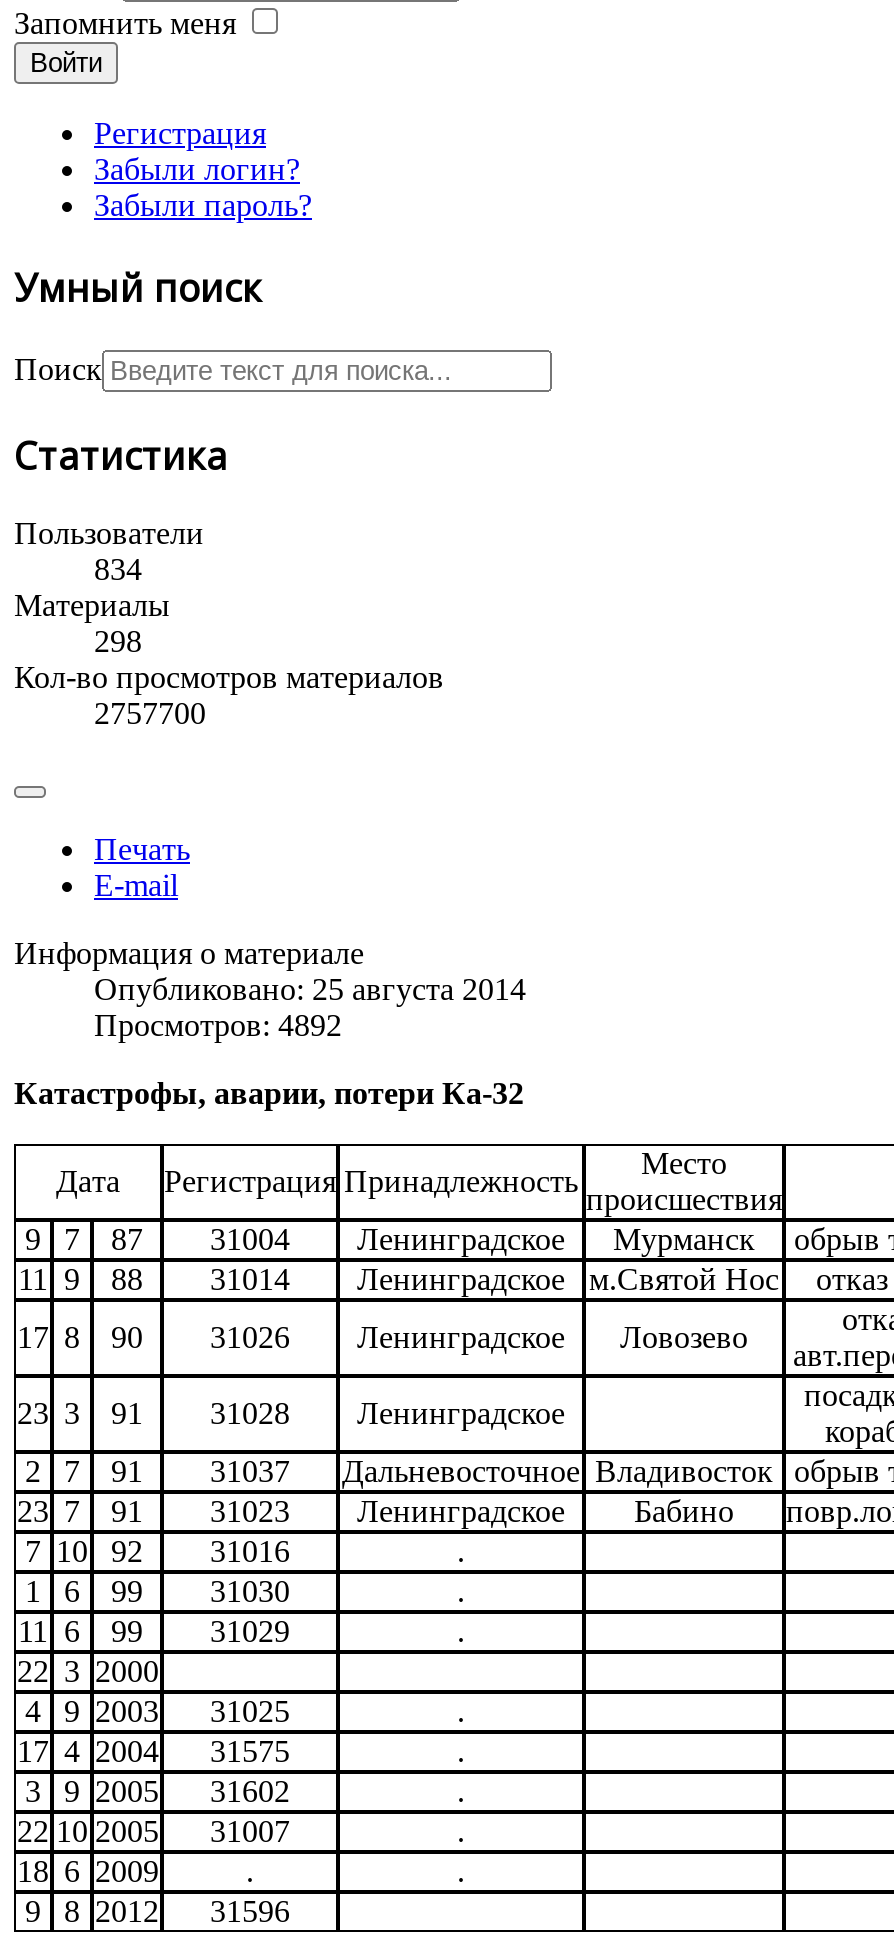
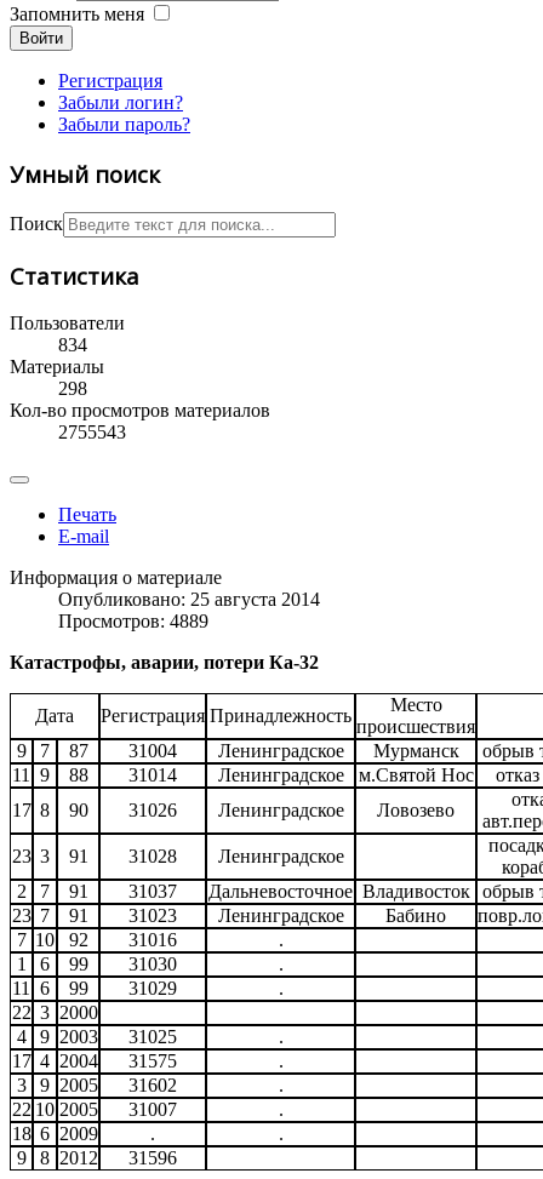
- 2757700
+ 2755543

- Просмотров: 4892
+ Просмотров: 4889
